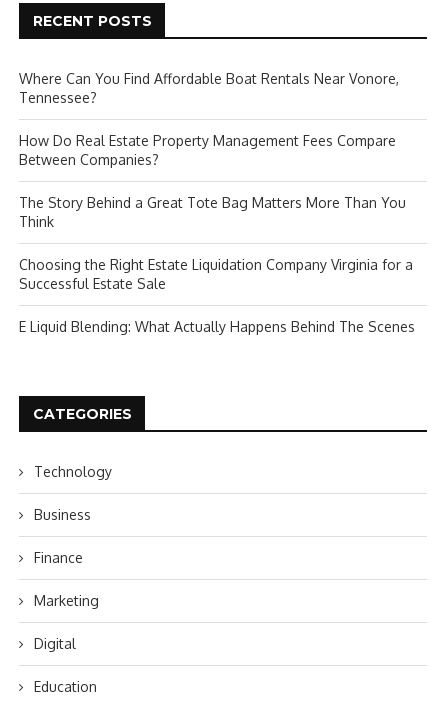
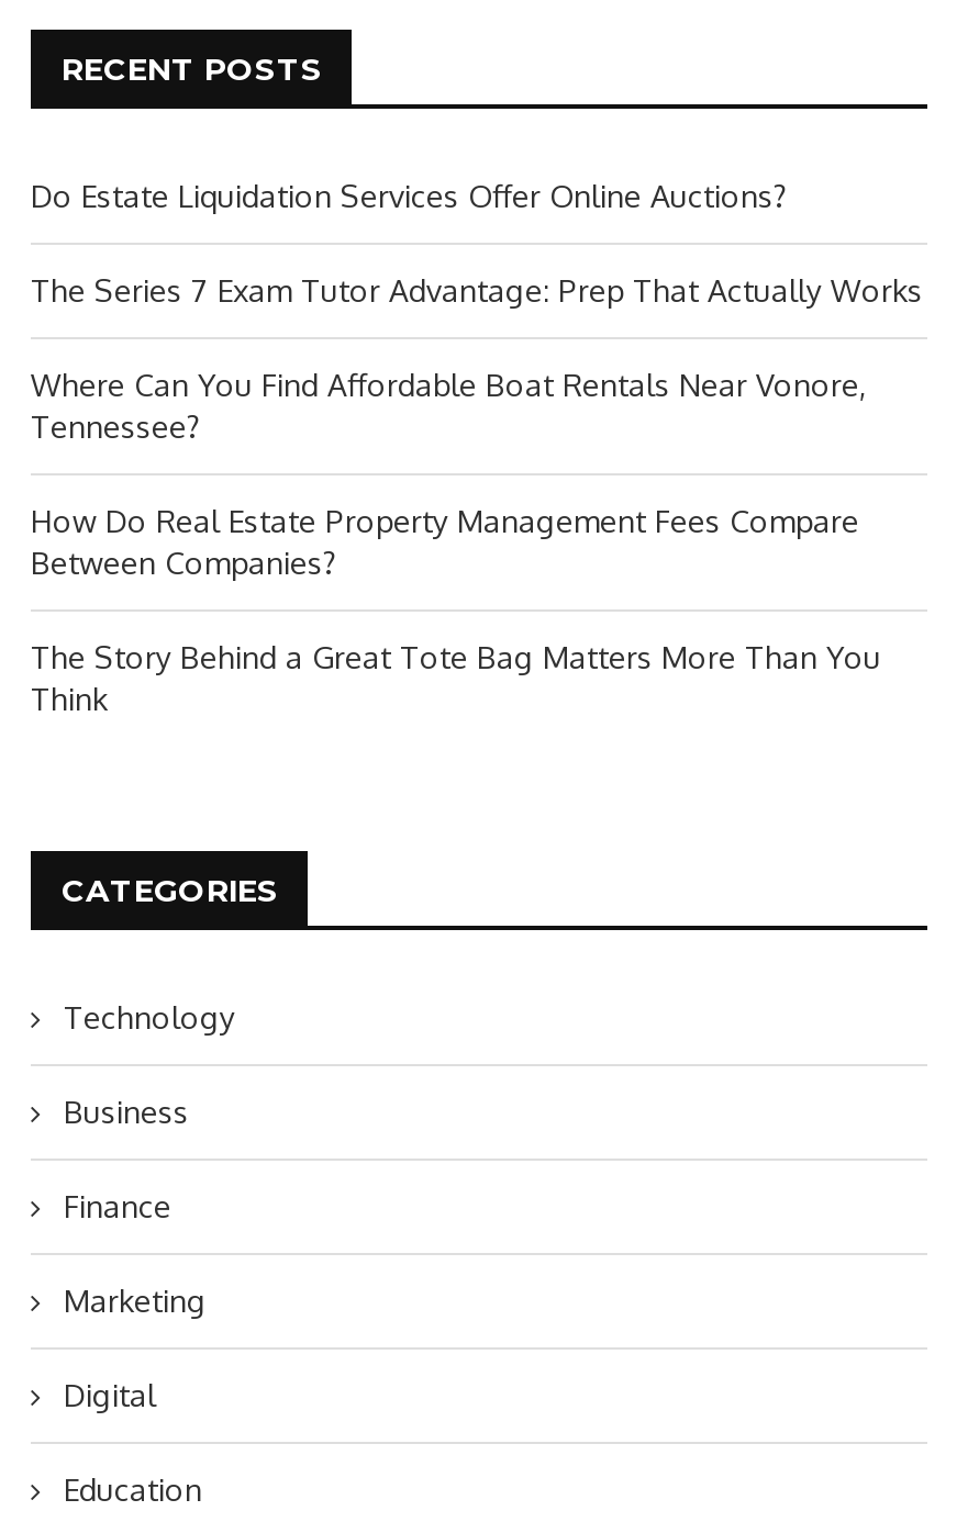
+ Do Estate Liquidation Services Offer Online Auctions?
+ The Series 7 Exam Tutor Advantage: Prep That Actually Works

moved down: Where Can You Find Affordable Boat Rentals Near Vonore, | Tennessee? | How Do Real Estate Property Management Fees Compare | Between Companies? | The Story Behind a Great Tote Bag Matters More Than You | Think

- Choosing the Right Estate Liquidation Company Virginia for a
- Successful Estate Sale
- E Liquid Blending: What Actually Happens Behind The Scenes
